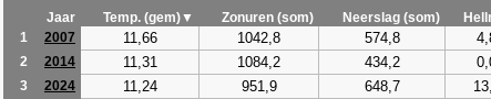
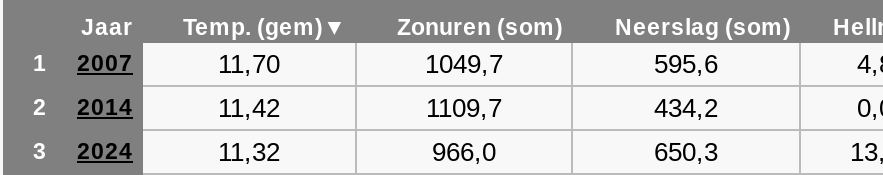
- 11,66
+ 11,70

- 1042,8
+ 1049,7

- 574,8
+ 595,6

- 11,31
+ 11,42

- 1084,2
+ 1109,7

- 11,24
+ 11,32

- 951,9
+ 966,0

- 648,7
+ 650,3
